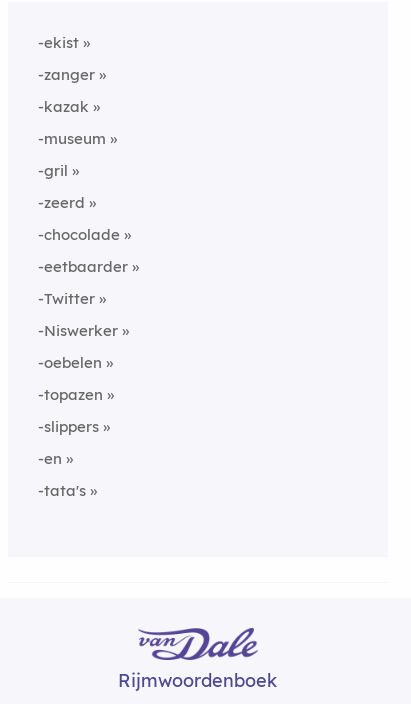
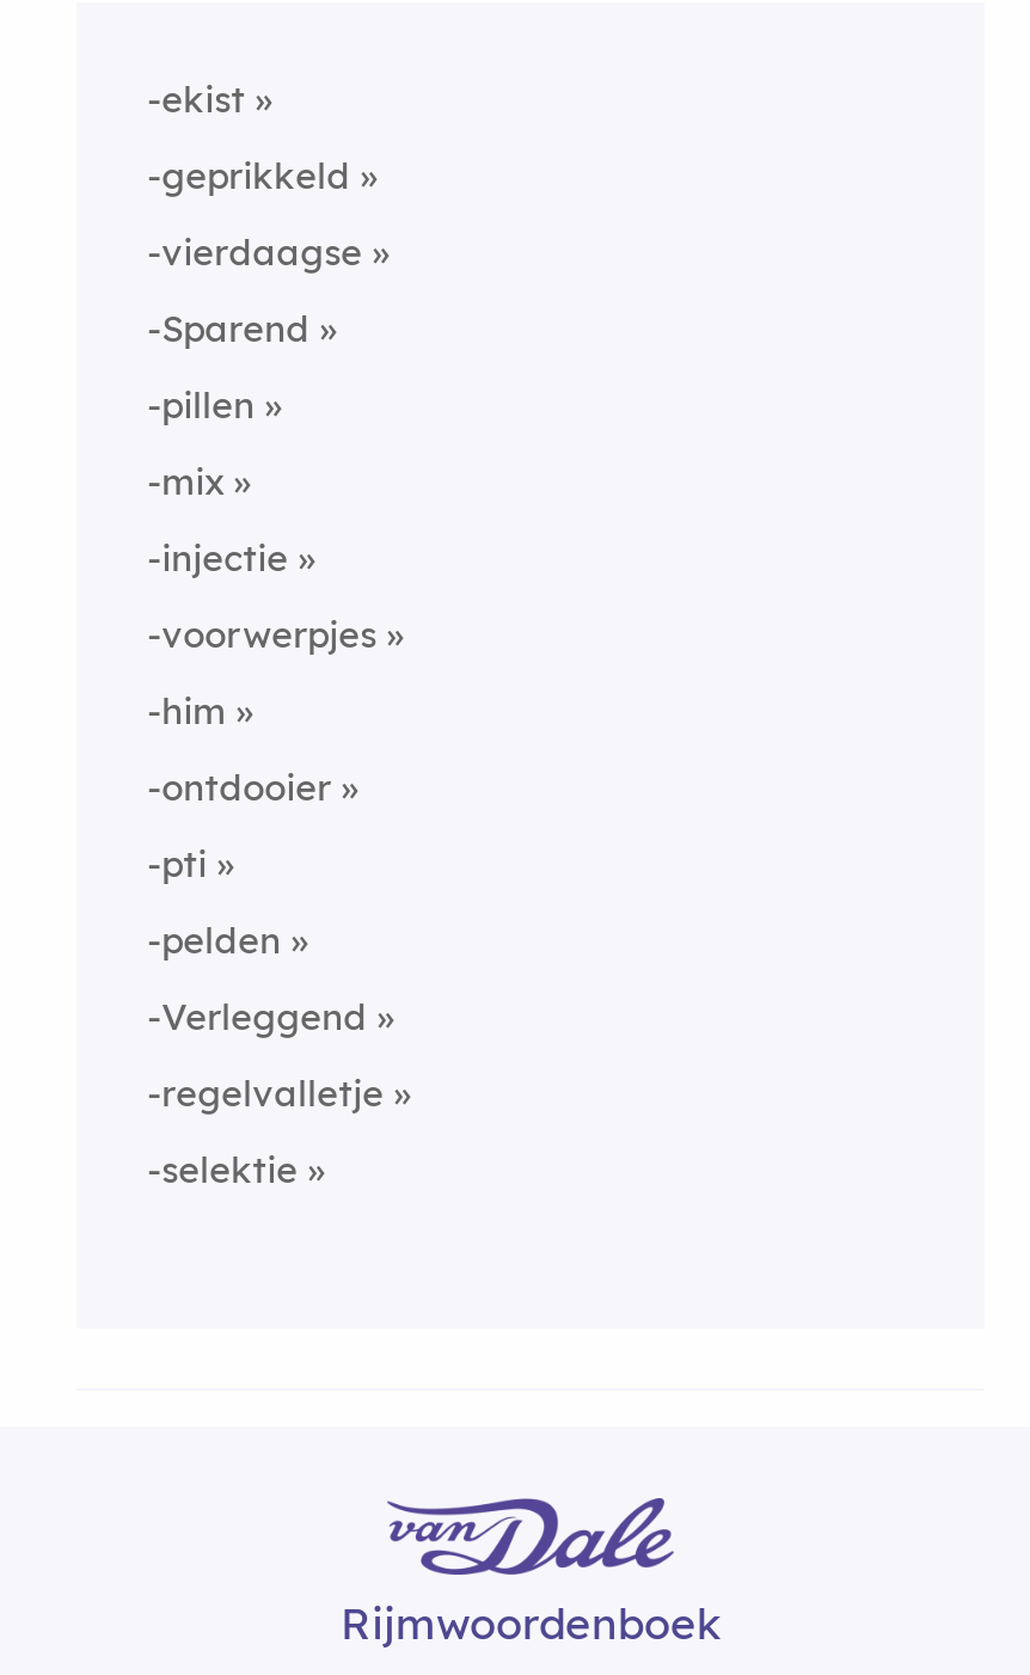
- -zanger
+ -geprikkeld

- -kazak
+ -vierdaagse

- -museum
+ -Sparend

- -gril
+ -pillen

- -zeerd
+ -mix

- -chocolade
+ -injectie

- -eetbaarder
+ -voorwerpjes

- -Twitter
+ -him

- -Niswerker
+ -ontdooier

- -oebelen
+ -pti

- -topazen
+ -pelden

- -slippers
+ -Verleggend

- -en
+ -regelvalletje

- -tata's
+ -selektie
